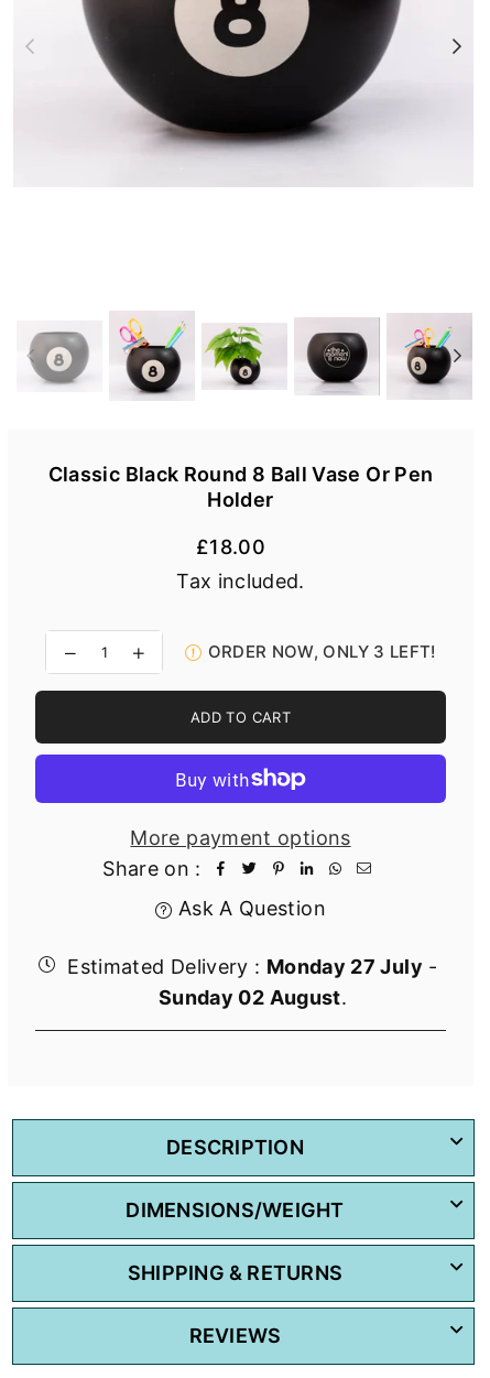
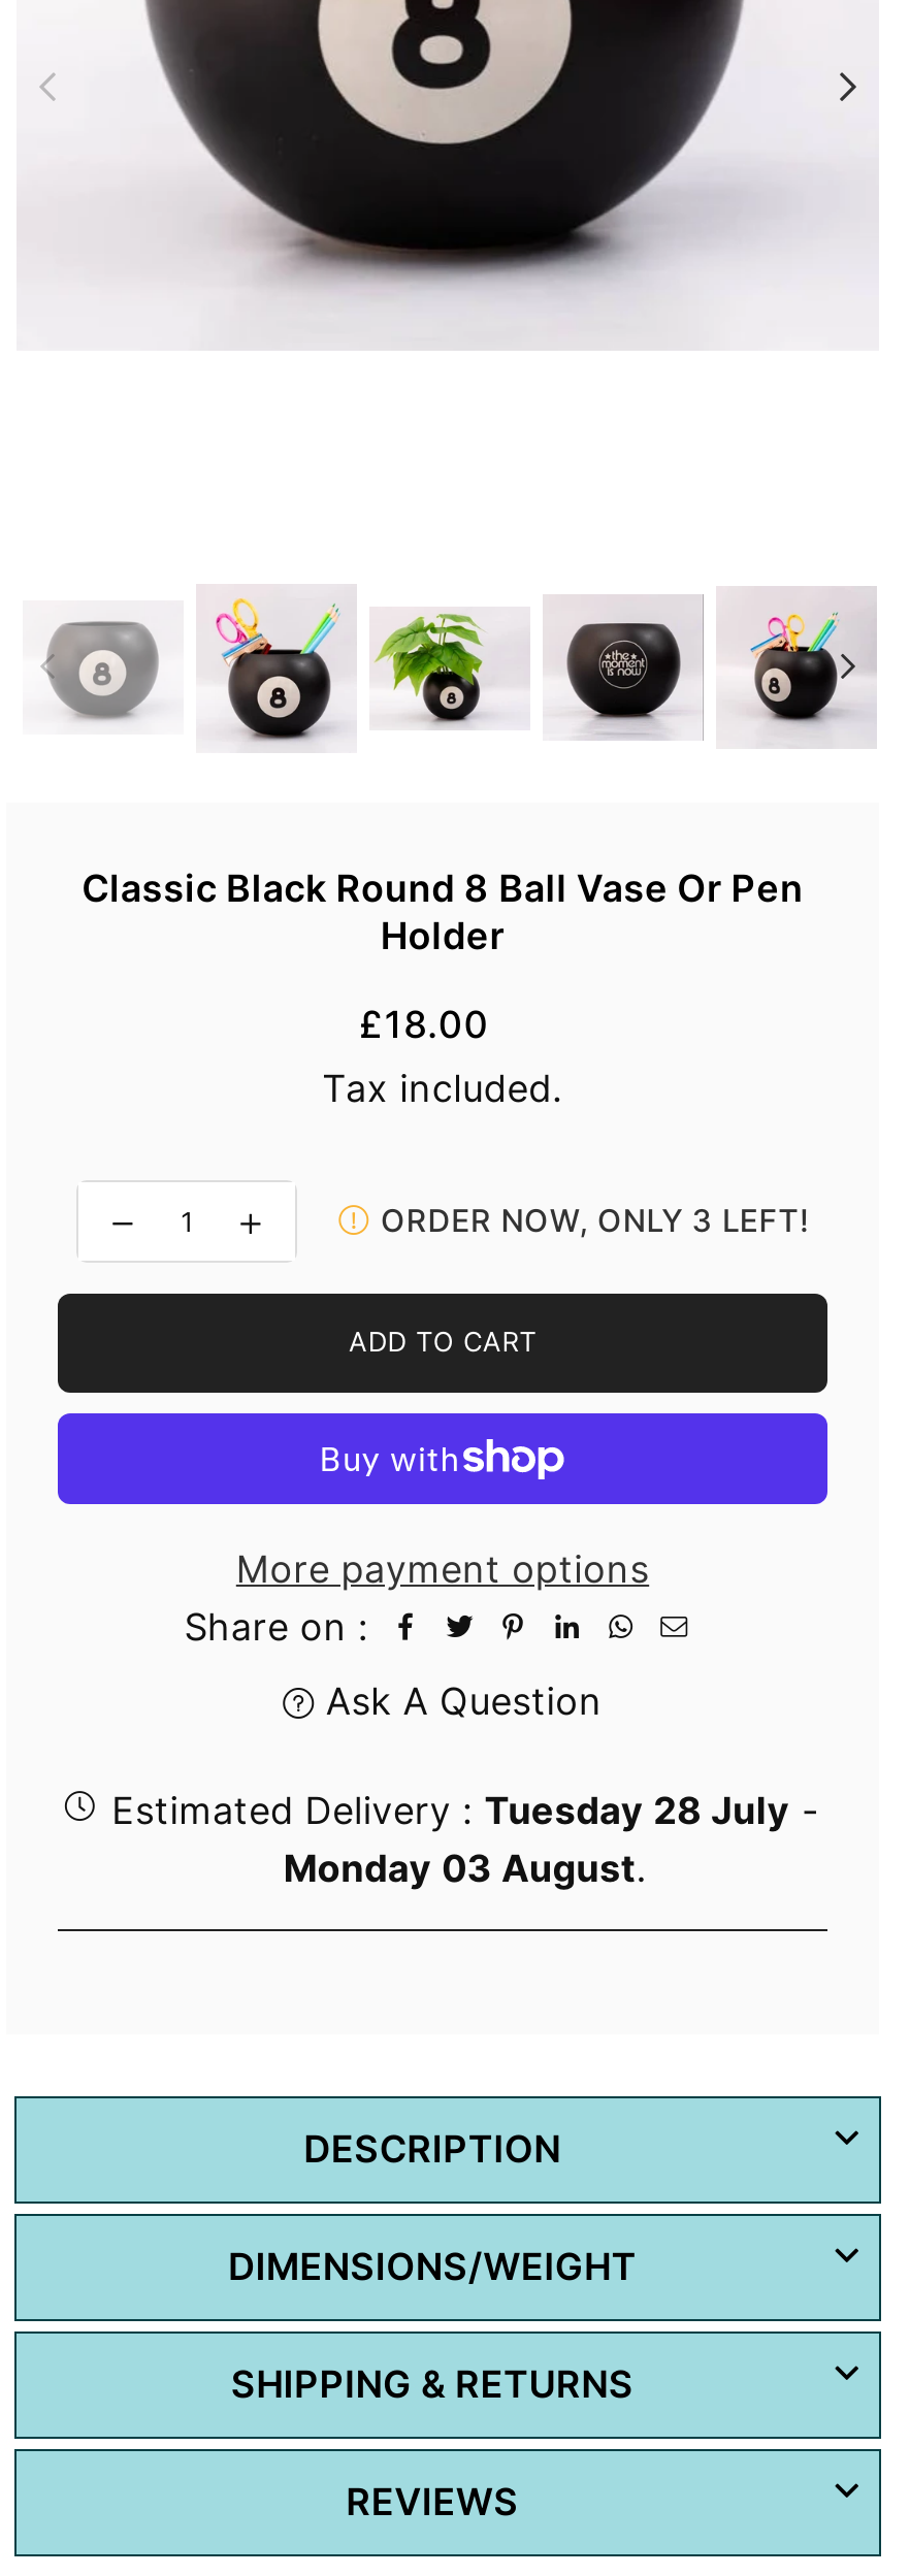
- Estimated Delivery : Monday 27 July -
+ Estimated Delivery : Tuesday 28 July -

- Sunday 02 August.
+ Monday 03 August.
